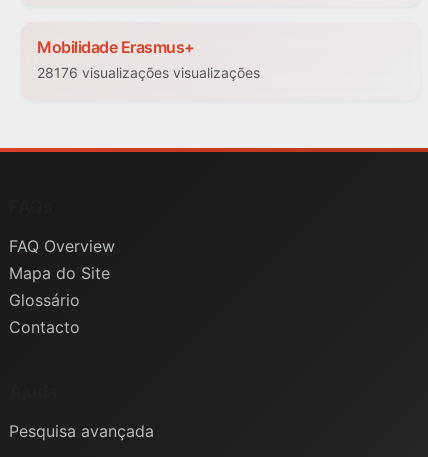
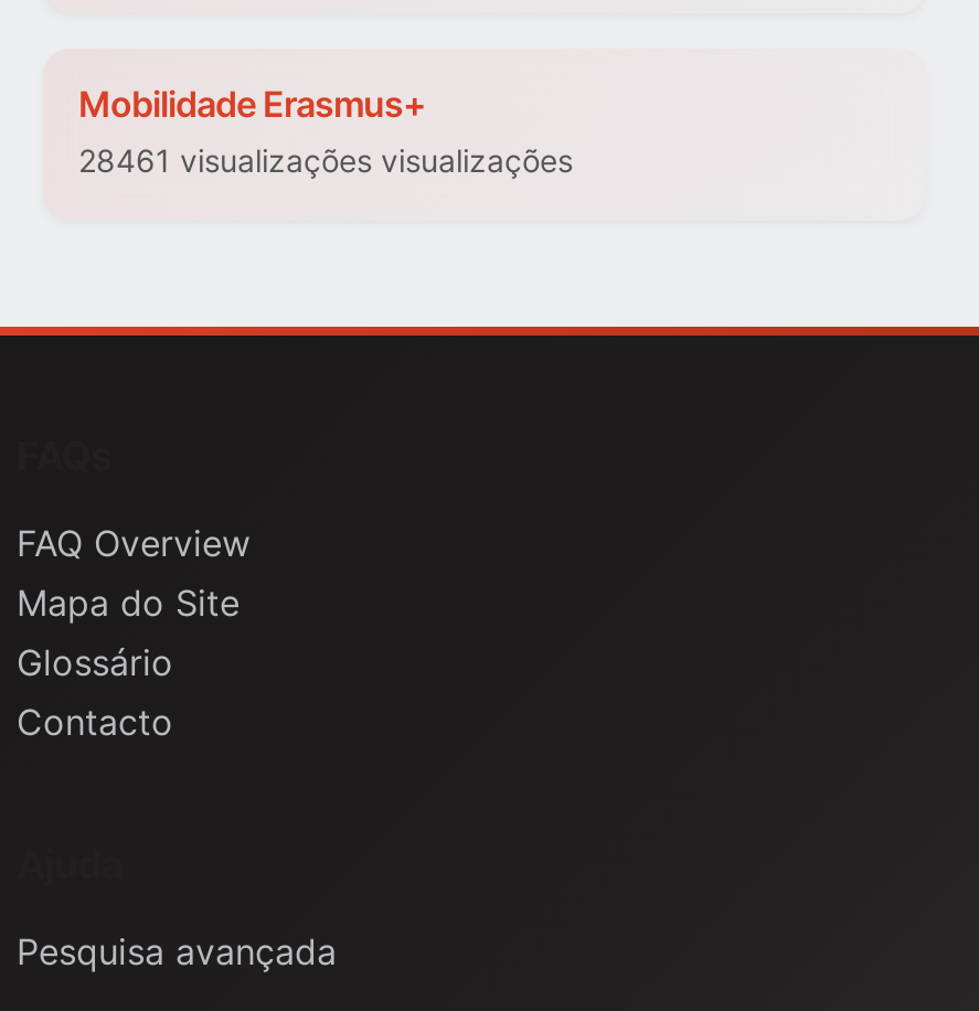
- 28176 visualizações visualizações
+ 28461 visualizações visualizações
